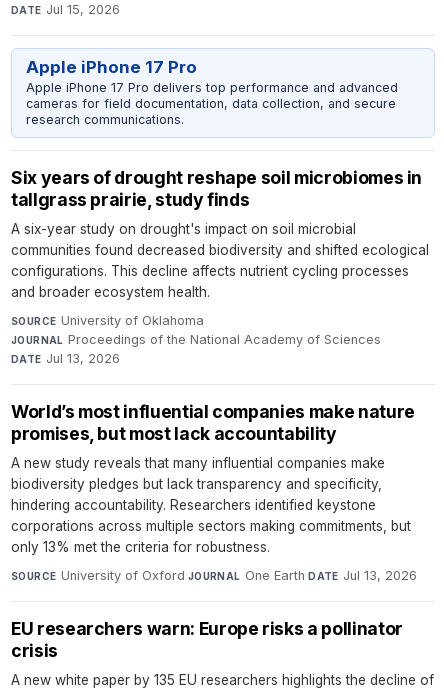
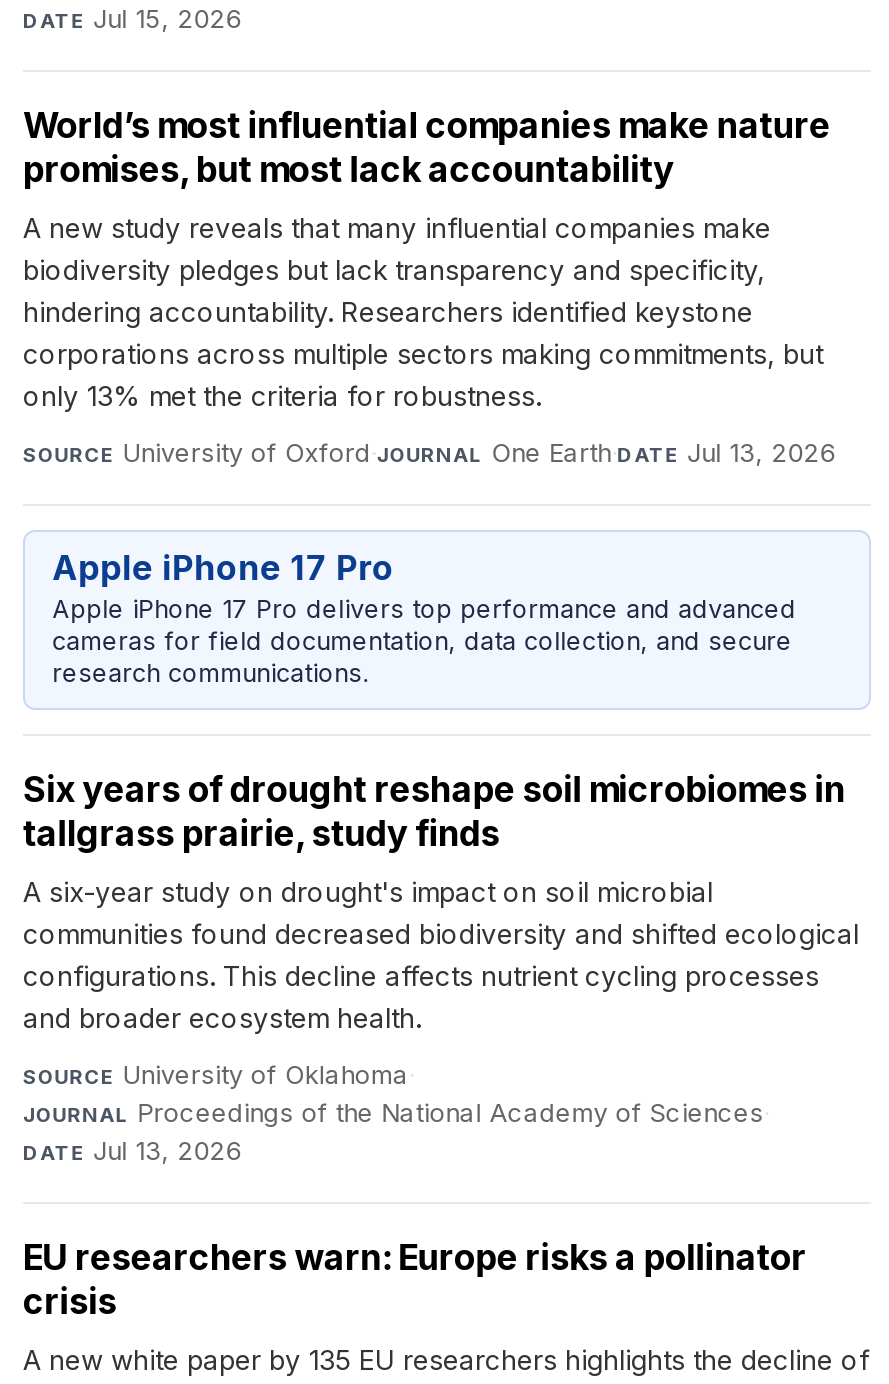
moved down: Apple iPhone 17 Pro | Apple iPhone 17 Pro delivers top performance and advanced | cameras for field documentation, data collection, and secure | ... | JOURNAL Proceedings of the National Academy of Sciences · | DATE Jul 13, 2026

moved up: World’s most influential companies make nature | promises, but most lack accountability | A new study reveals that many influential companies make | biodiversity pledges but lack transparency and specificity, | hindering accountability. Researchers identified keystone | corporations across multiple sectors making commitments, but | only 13% met the criteria for robustness. | SOURCE University of Oxford · JOURNAL One Earth · DATE Jul 13, 2026
